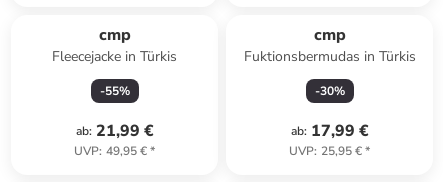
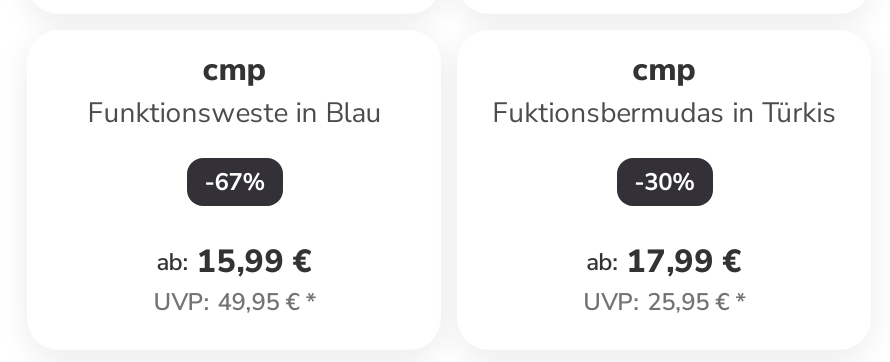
- Fleecejacke in Türkis
+ Funktionsweste in Blau

- -55%
+ -67%

- ab: 21,99 €
+ ab: 15,99 €
